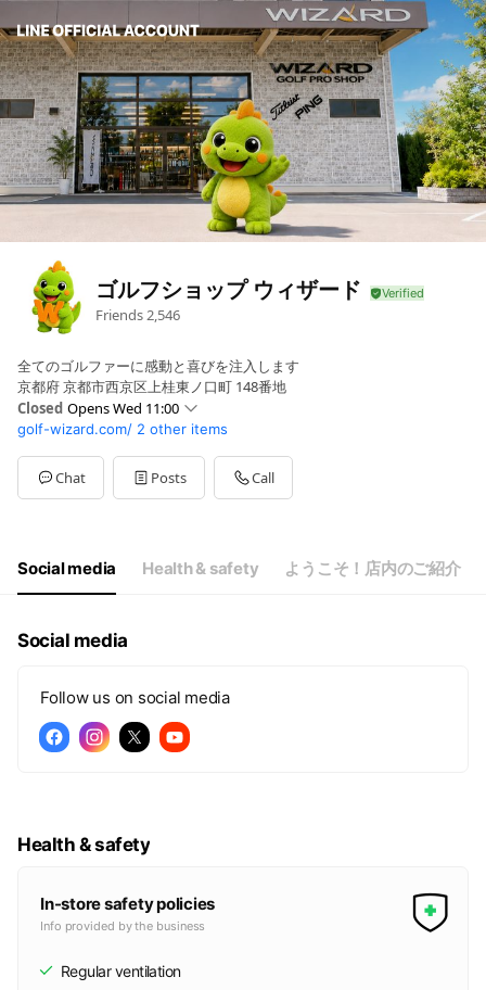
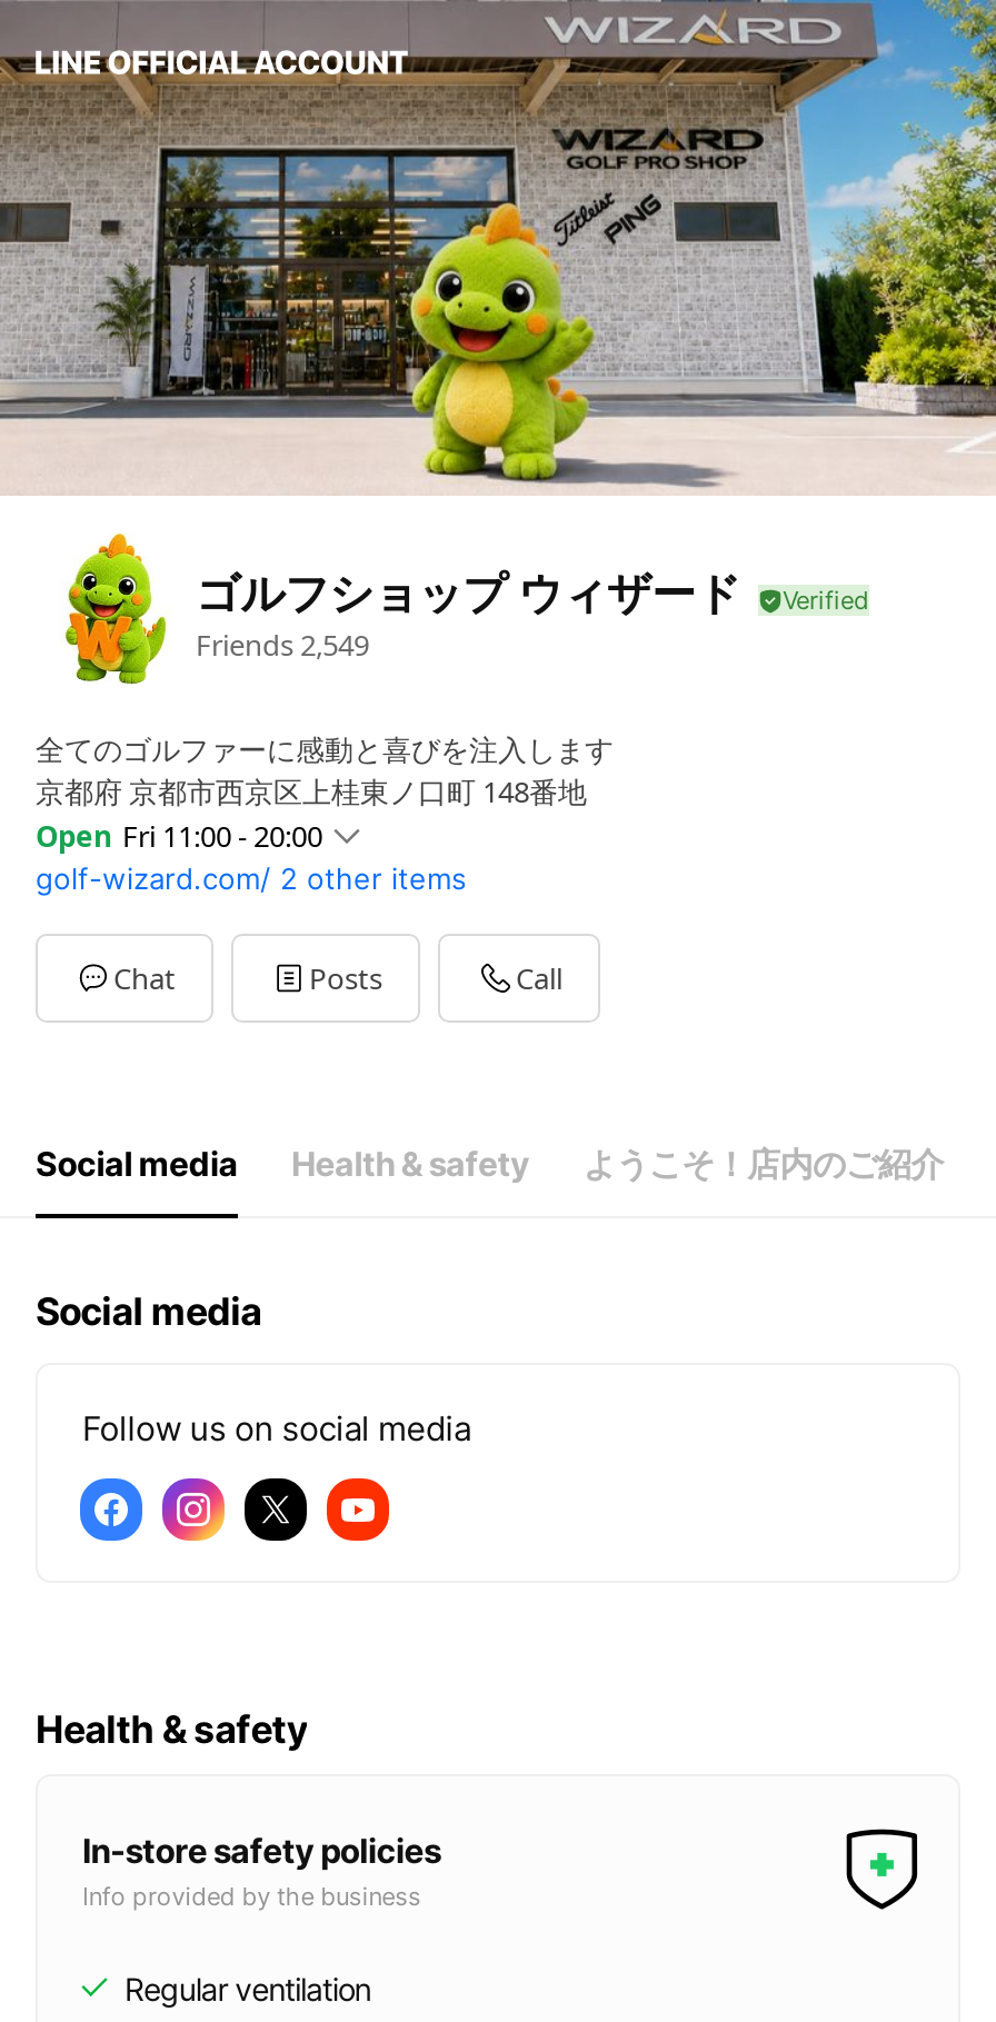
- Friends 2,546
+ Friends 2,549

- Closed Opens Wed 11:00
+ Open Fri 11:00 - 20:00
